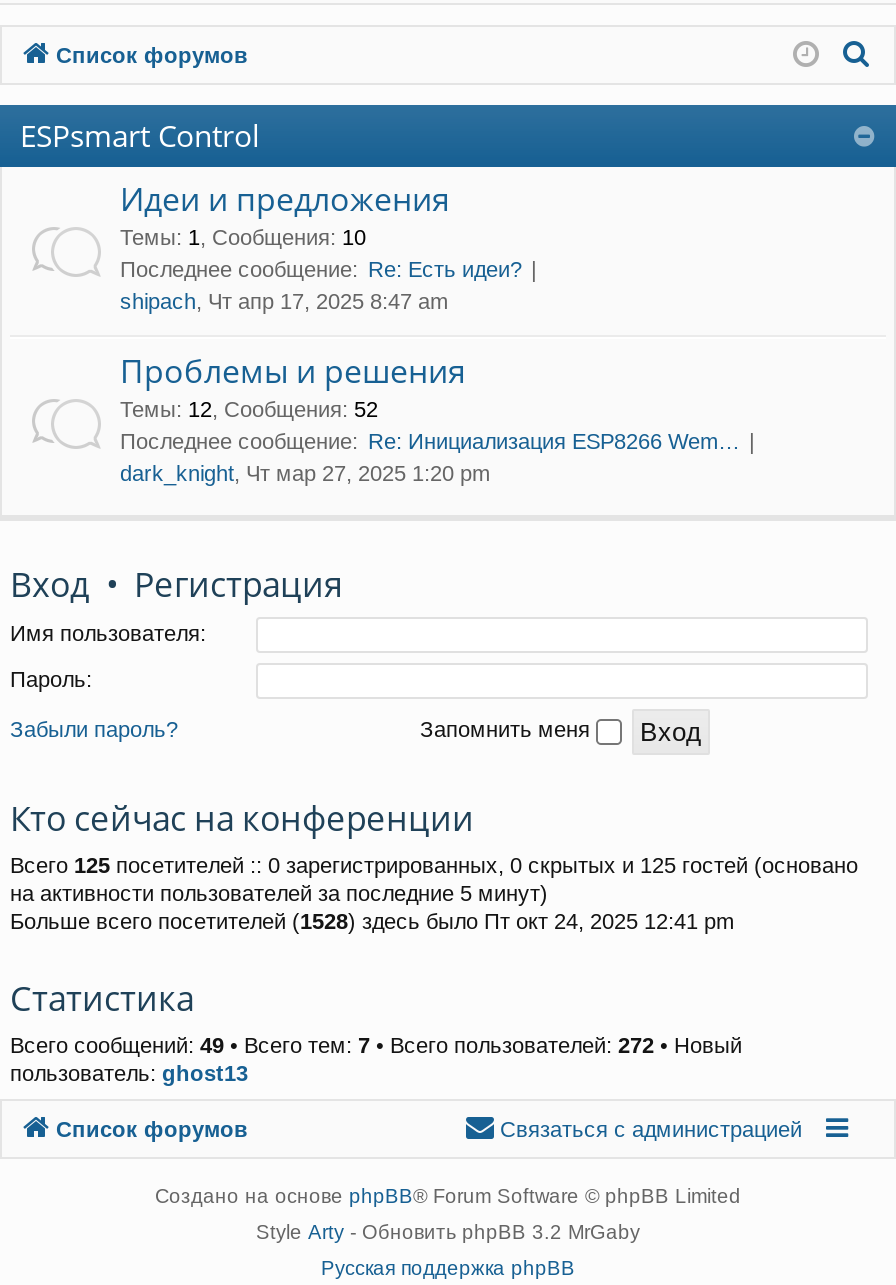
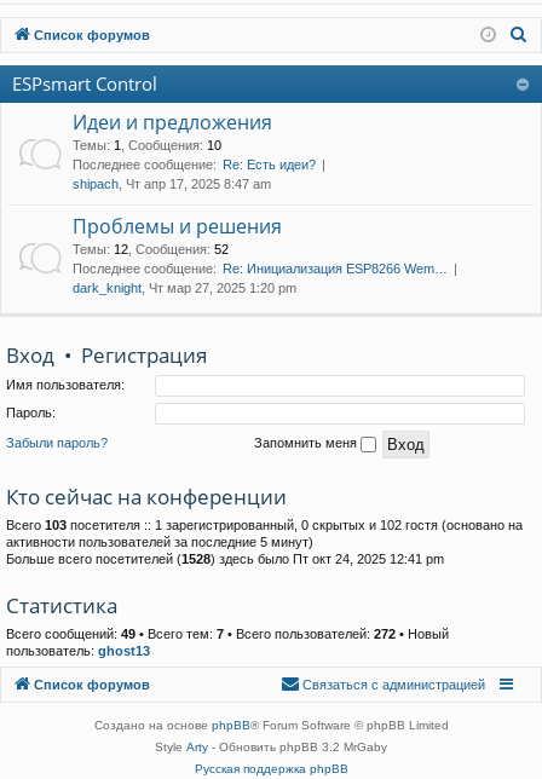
- Всего 125 посетителей :: 0 зарегистрированных, 0 скрытых и 125 гостей (основано
- на активности пользователей за последние 5 минут)
+ Всего 103 посетителя :: 1 зарегистрированный, 0 скрытых и 102 гостя (основано на
+ активности пользователей за последние 5 минут)
